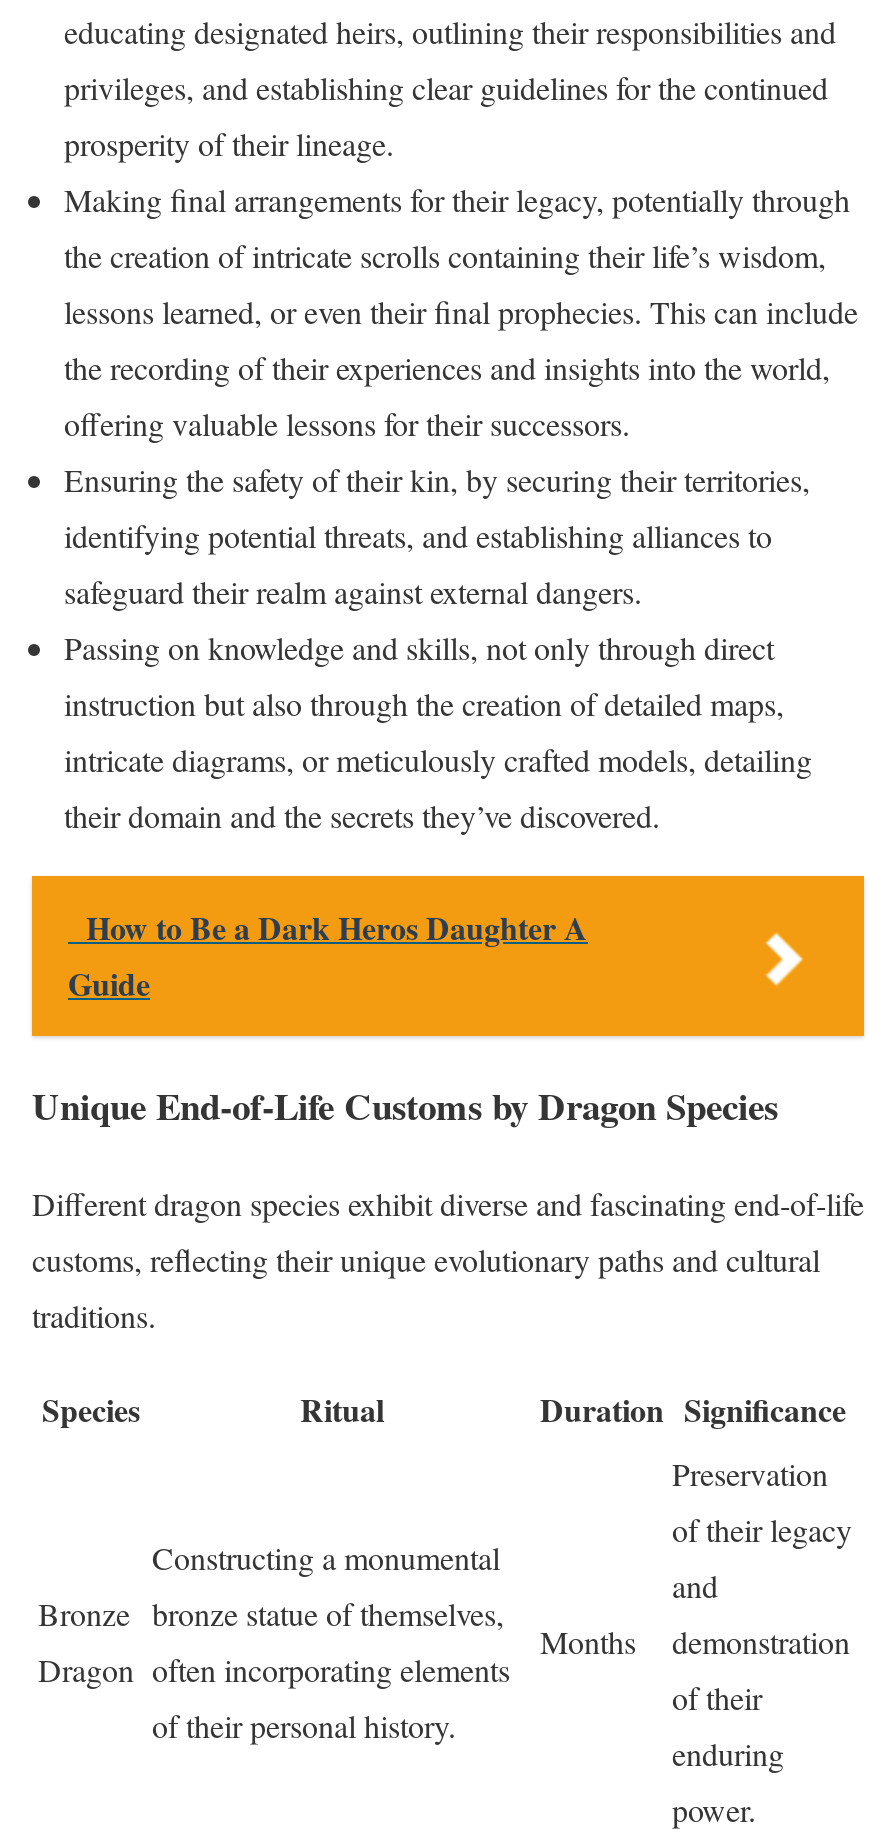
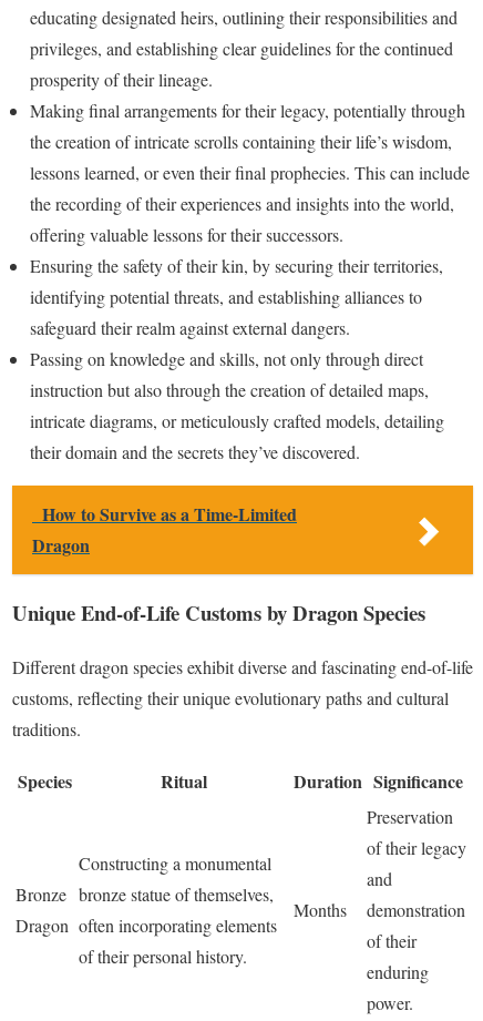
- How to Be a Dark Heros Daughter A
- Guide
+ How to Survive as a Time-Limited
+ Dragon
